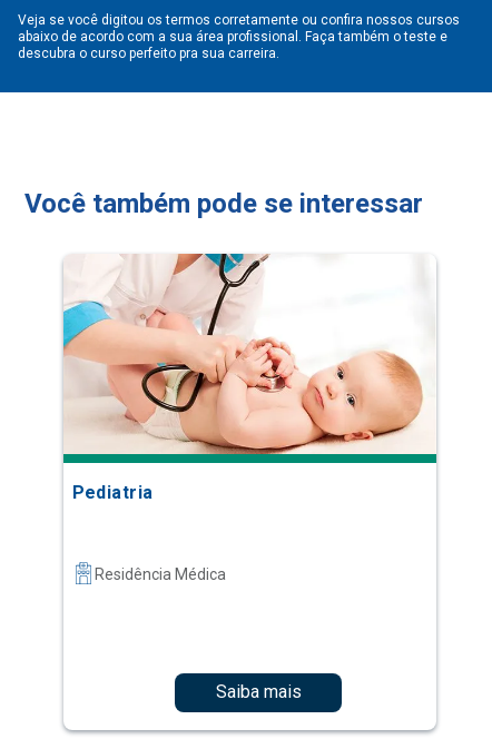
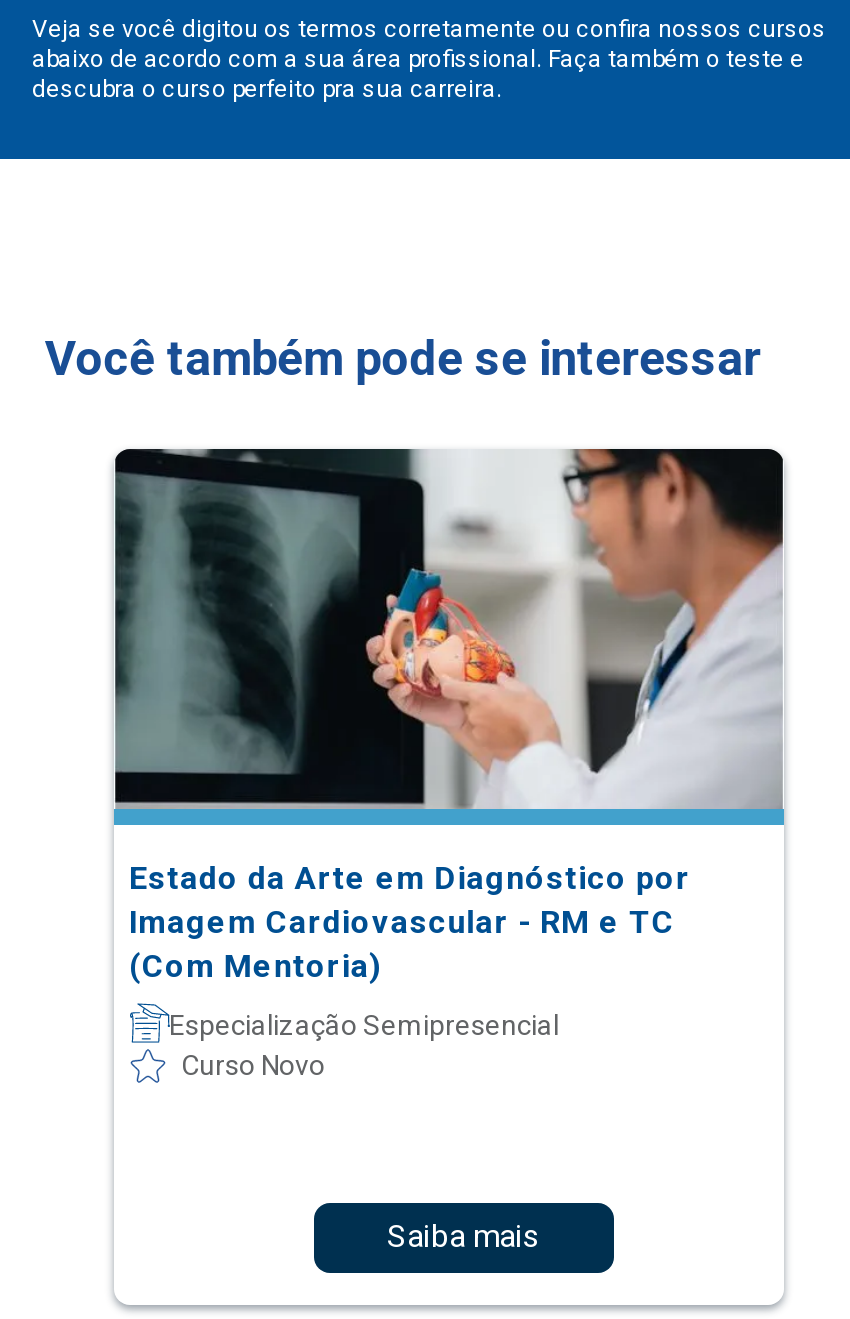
- [image]
- Pediatria
+ [image]
+ Estado da Arte em Diagnóstico por
+ Imagem Cardiovascular - RM e TC
+ (Com Mentoria)

- Residência Médica
+ Especialização Semipresencial
+ Curso Novo
